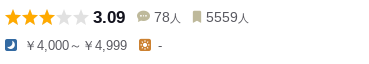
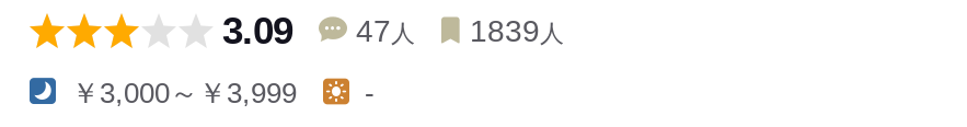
- 78人
+ 47人

- 5559人
+ 1839人

- ￥4,000～￥4,999
+ ￥3,000～￥3,999
